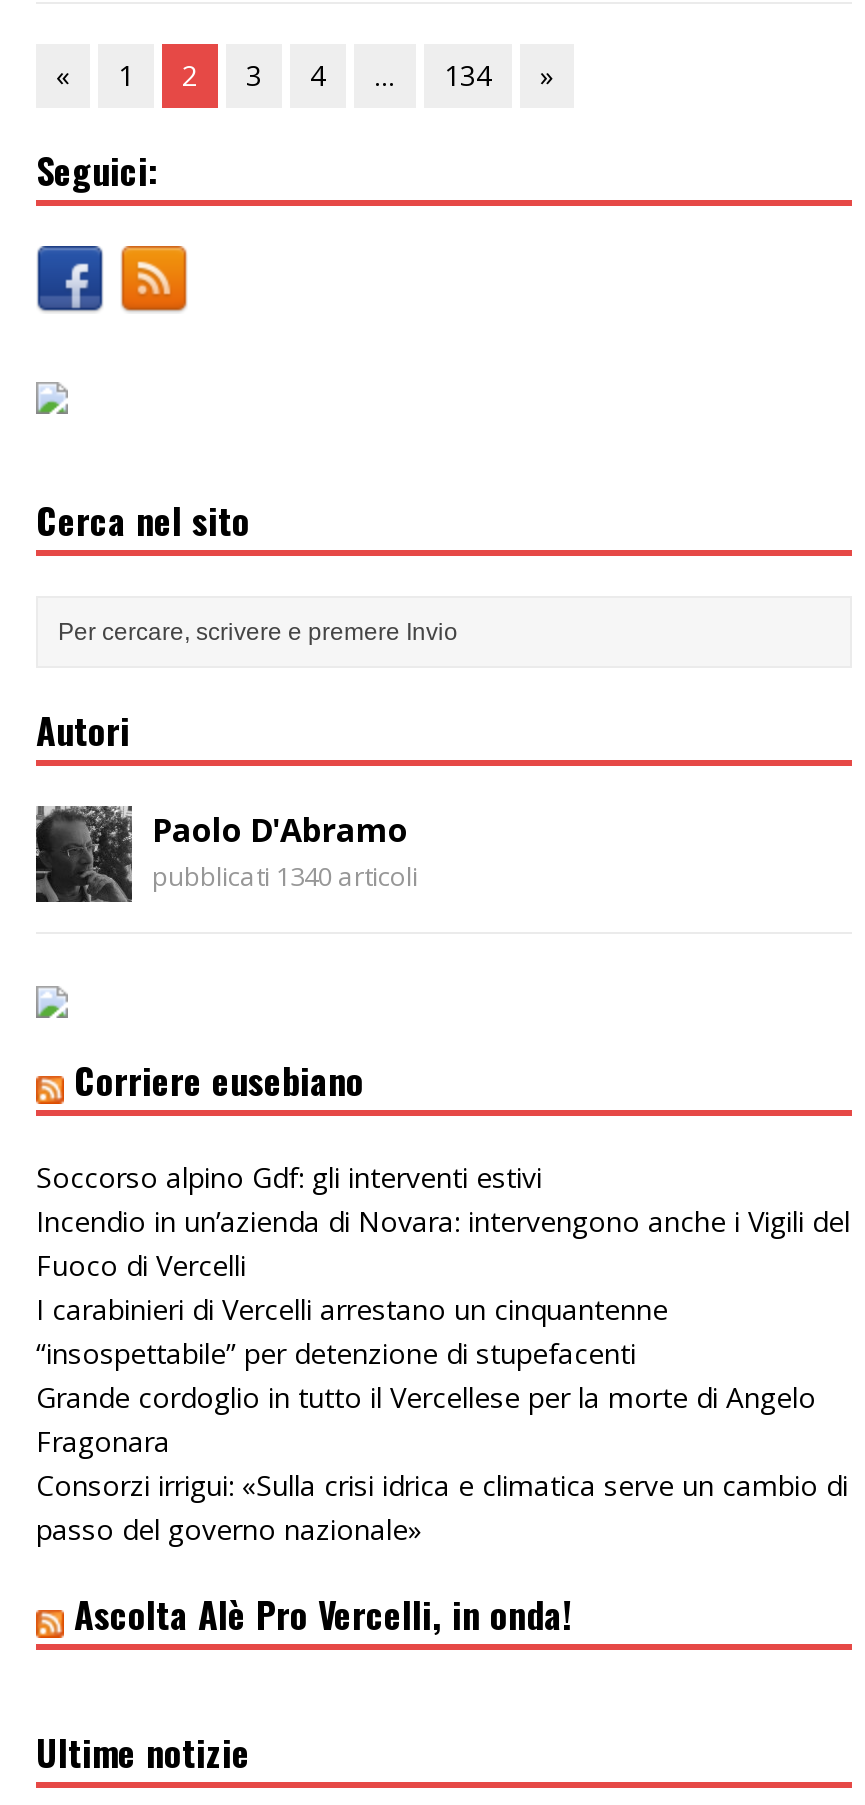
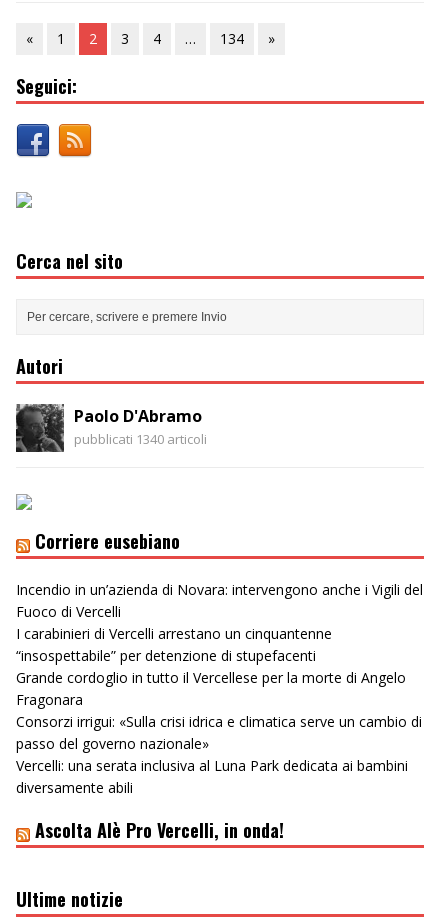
- Soccorso alpino Gdf: gli interventi estivi

moved up: Incendio in un’azienda di Novara: intervengono anche i Vigili del | Fuoco di Vercelli | I carabinieri di Vercelli arrestano un cinquantenne | “insospettabile” per detenzione di stupefacenti | Grande cordoglio in tutto il Vercellese per la morte di Angelo | Fragonara | Consorzi irrigui: «Sulla crisi idrica e climatica serve un cambio di | passo del governo nazionale»

+ Vercelli: una serata inclusiva al Luna Park dedicata ai bambini
+ diversamente abili
